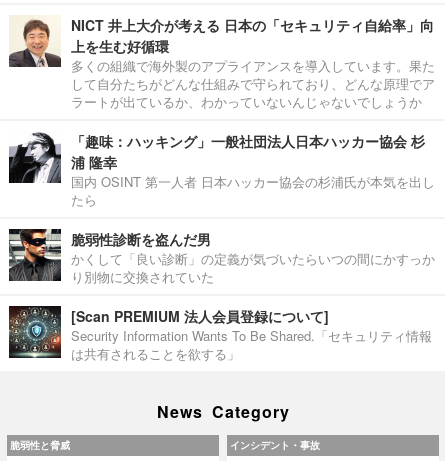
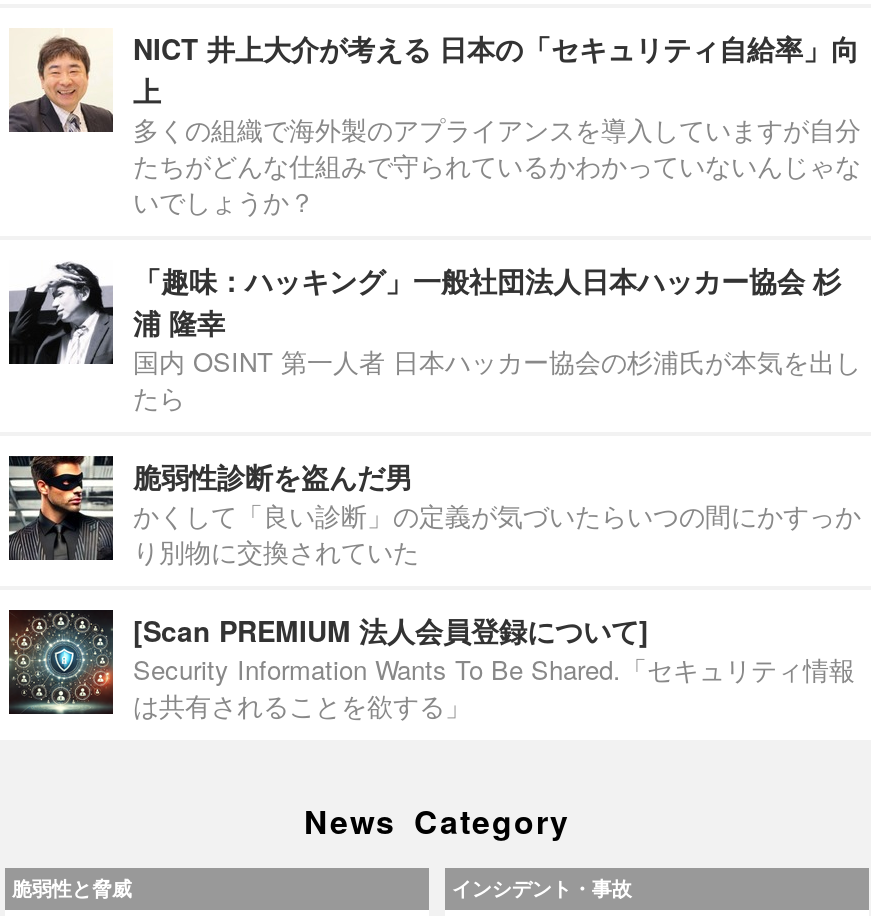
- 上を生む好循環
- 多くの組織で海外製のアプライアンスを導入しています。果た
- して自分たちがどんな仕組みで守られており、どんな原理でア
- ラートが出ているか、わかっていないんじゃないでしょうか
+ 上
+ 多くの組織で海外製のアプライアンスを導入していますが自分
+ たちがどんな仕組みで守られているかわかっていないんじゃな
+ いでしょうか？
